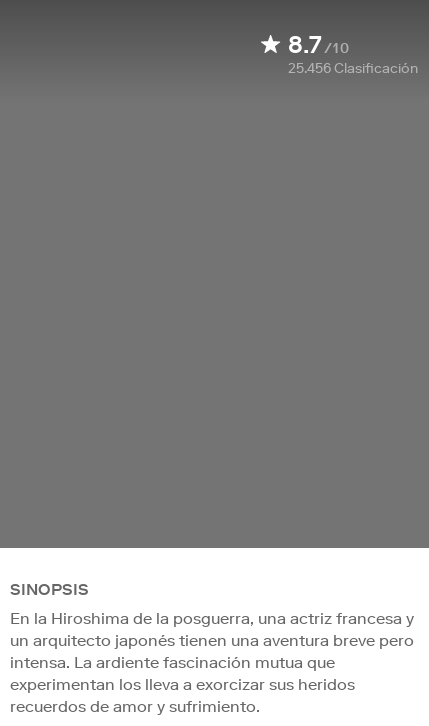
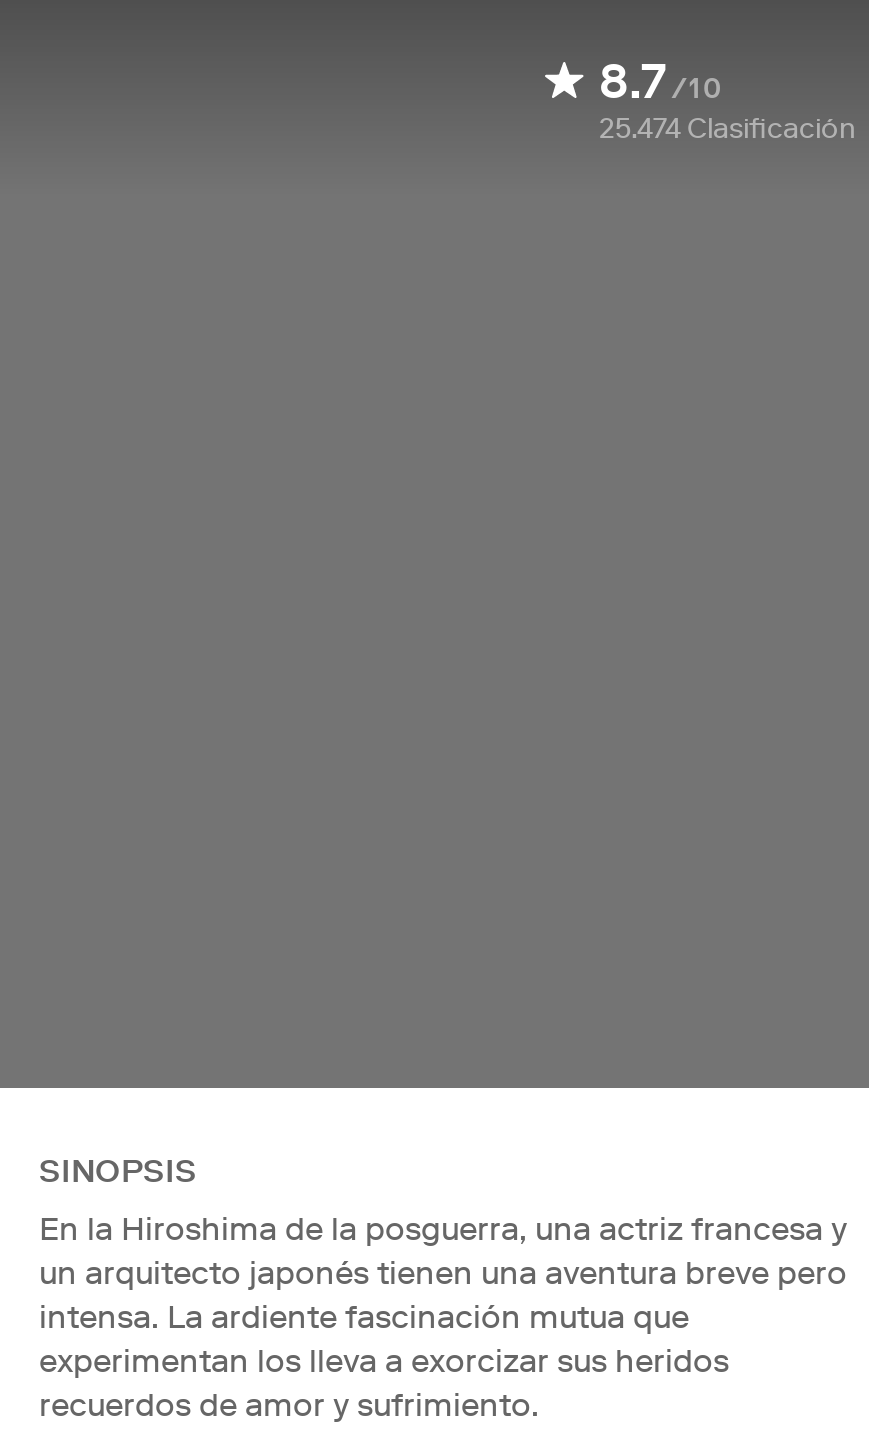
- 25.456 Clasificación
+ 25.474 Clasificación
